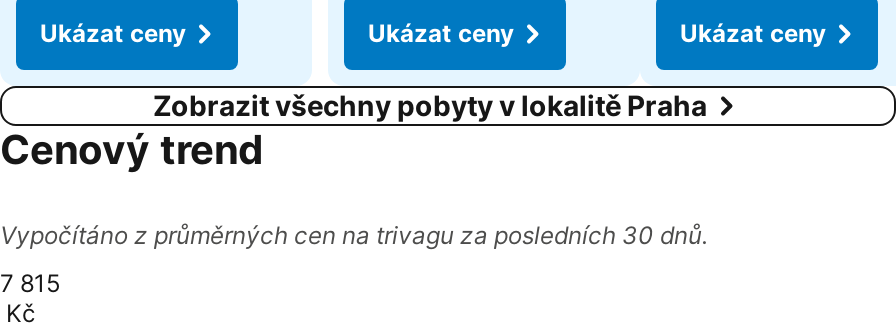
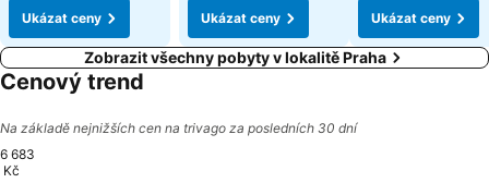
- Vypočítáno z průměrných cen na trivagu za posledních 30 dnů.
+ Na základě nejnižších cen na trivago za posledních 30 dní

- 7 815
+ 6 683
